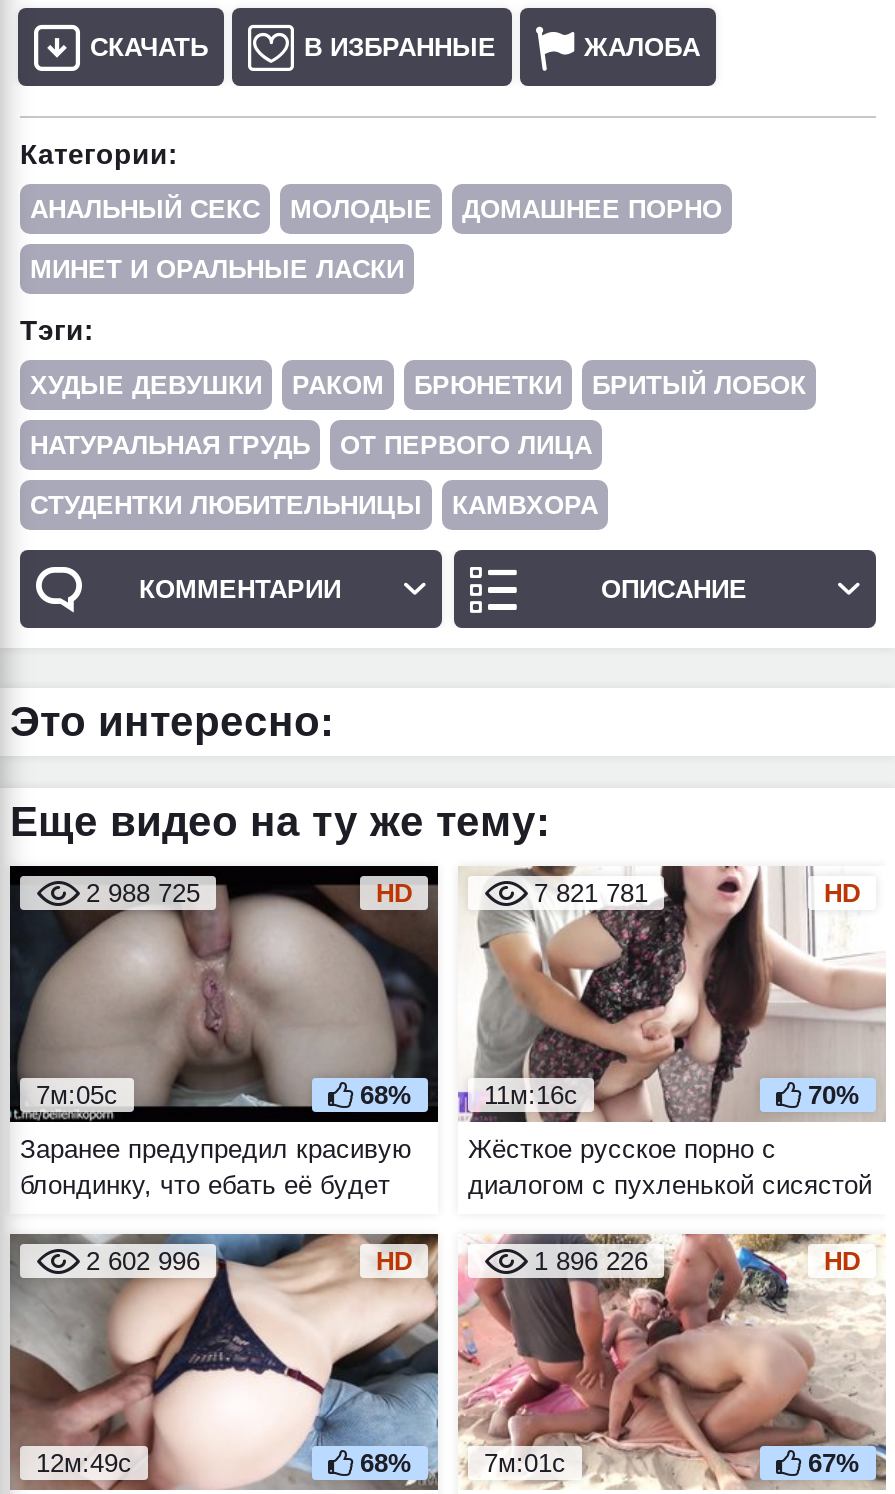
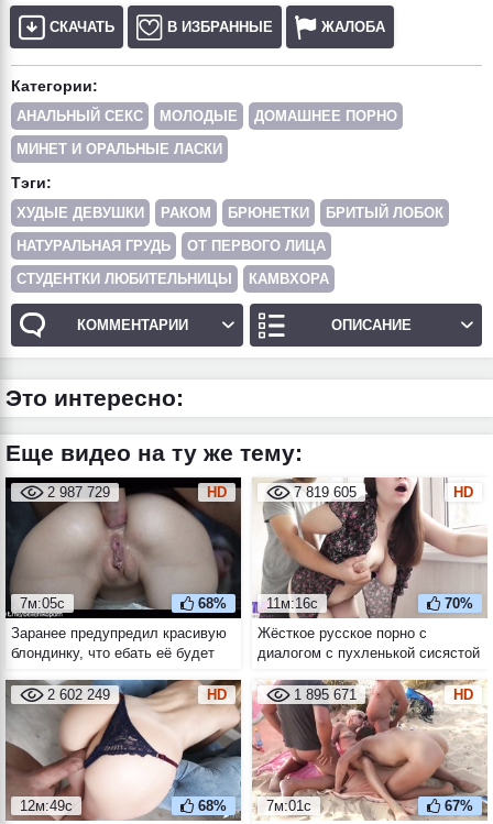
- 2 988 725
+ 2 987 729

- 7 821 781
+ 7 819 605

- 2 602 996
+ 2 602 249

- 1 896 226
+ 1 895 671
